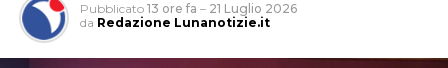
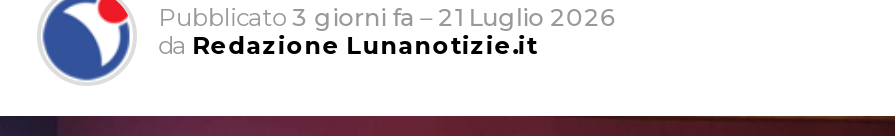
- Pubblicato 13 ore fa – 21 Luglio 2026
+ Pubblicato 3 giorni fa – 21 Luglio 2026
